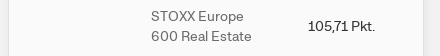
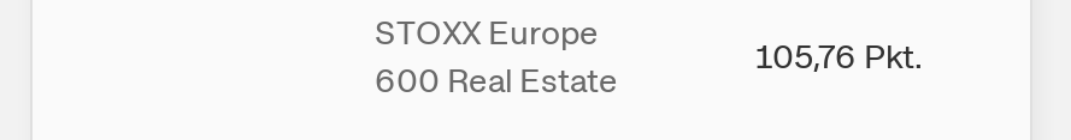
- 105,71 Pkt.
+ 105,76 Pkt.
